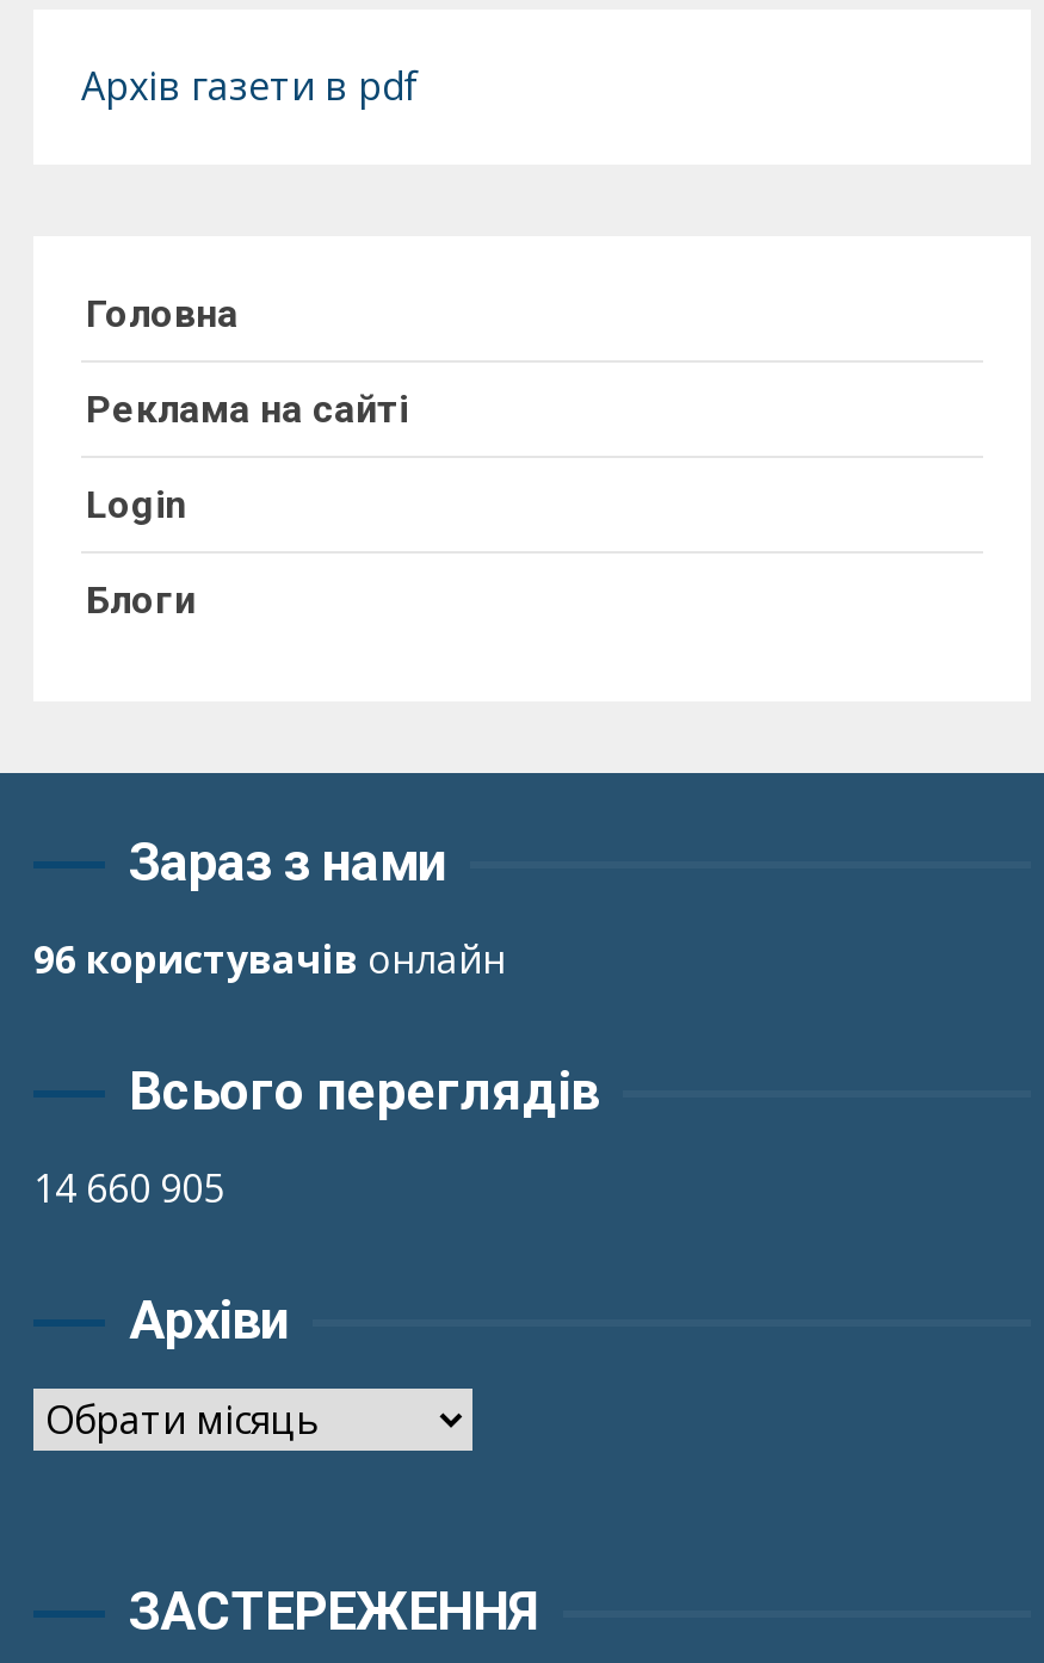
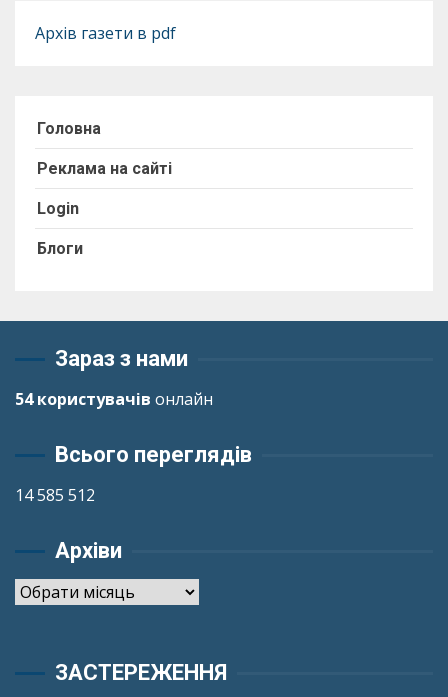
- 96 користувачів онлайн
+ 54 користувачів онлайн

- 14 660 905
+ 14 585 512
